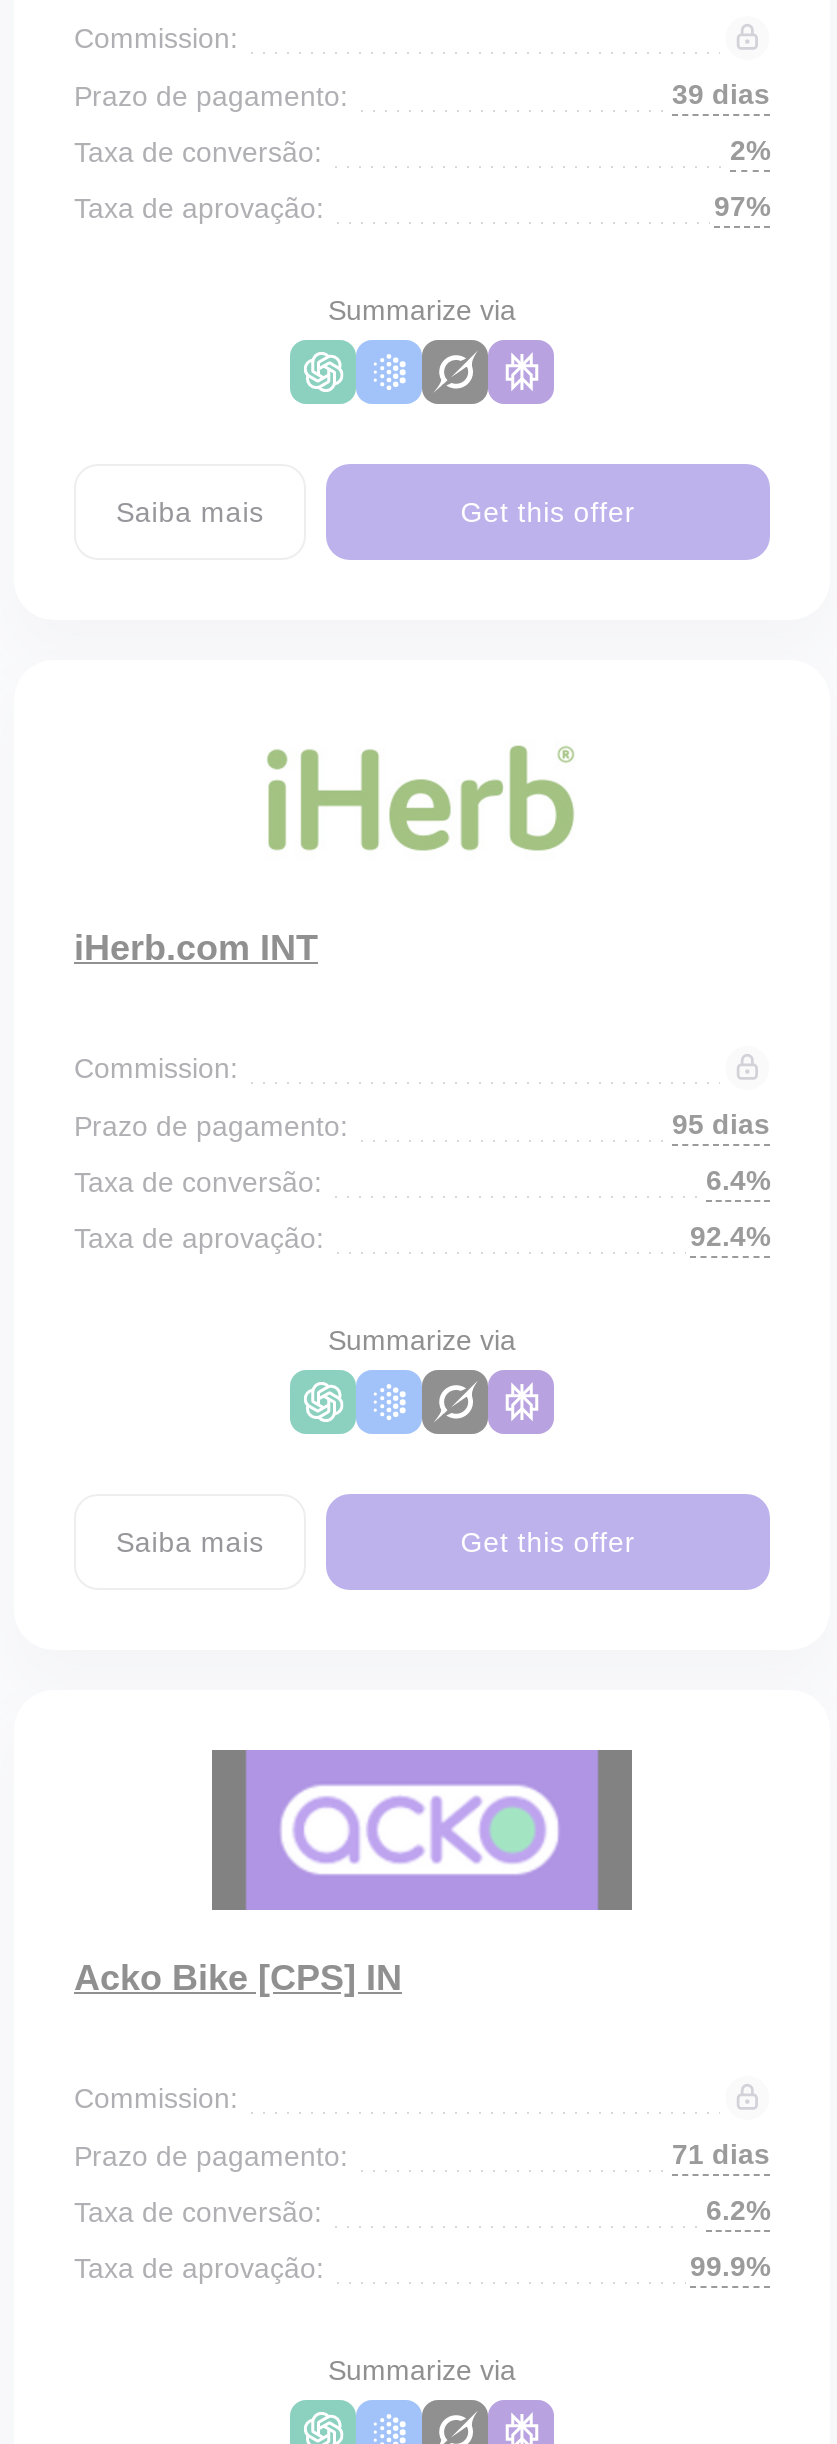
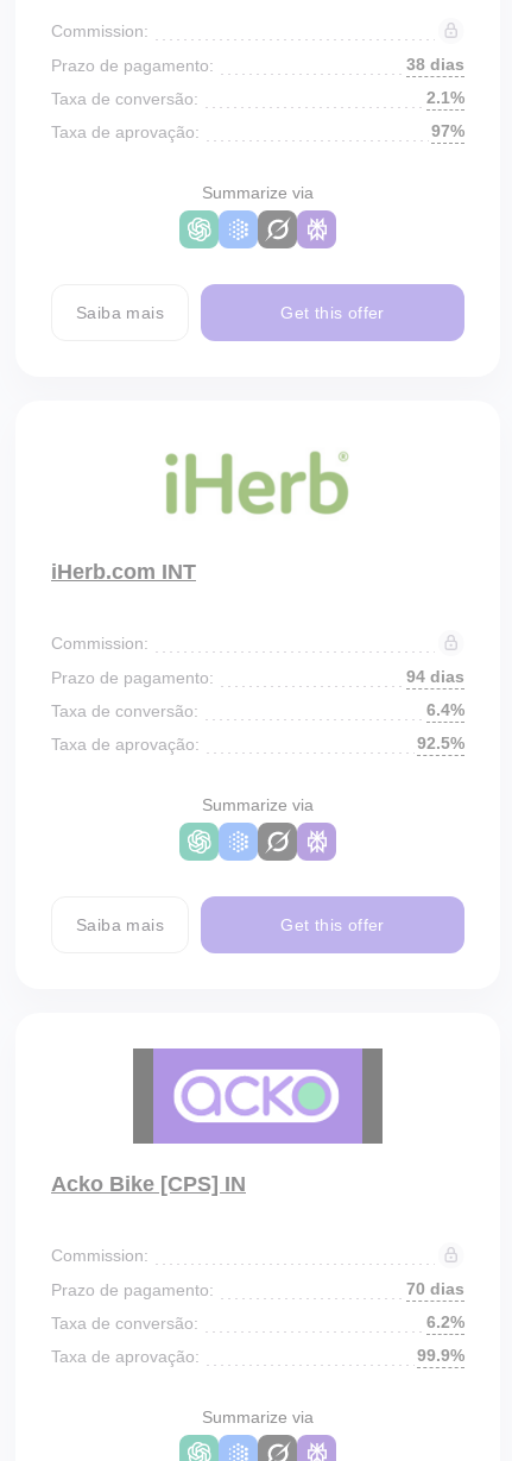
- 39 dias
+ 38 dias

- 2%
+ 2.1%

- 95 dias
+ 94 dias

- 92.4%
+ 92.5%

- 71 dias
+ 70 dias
